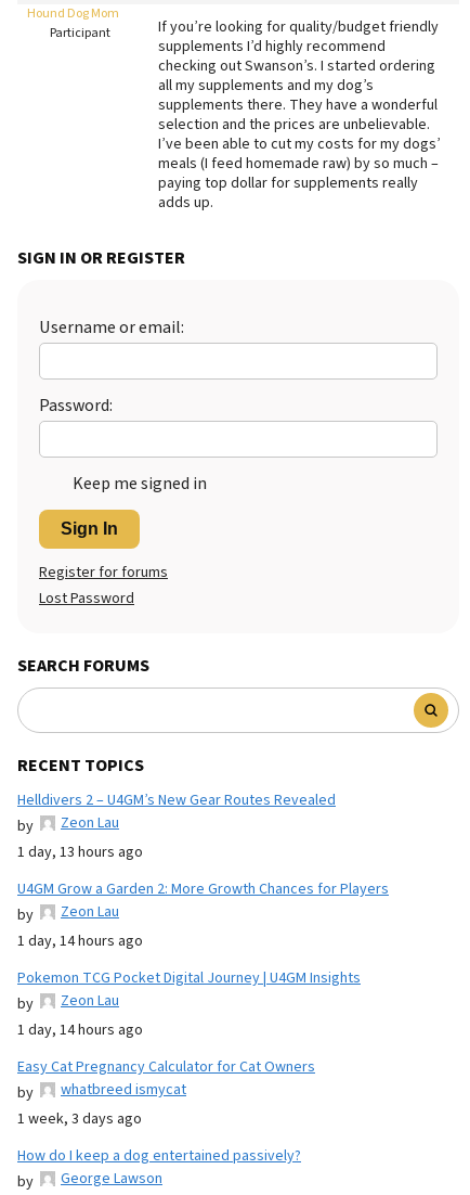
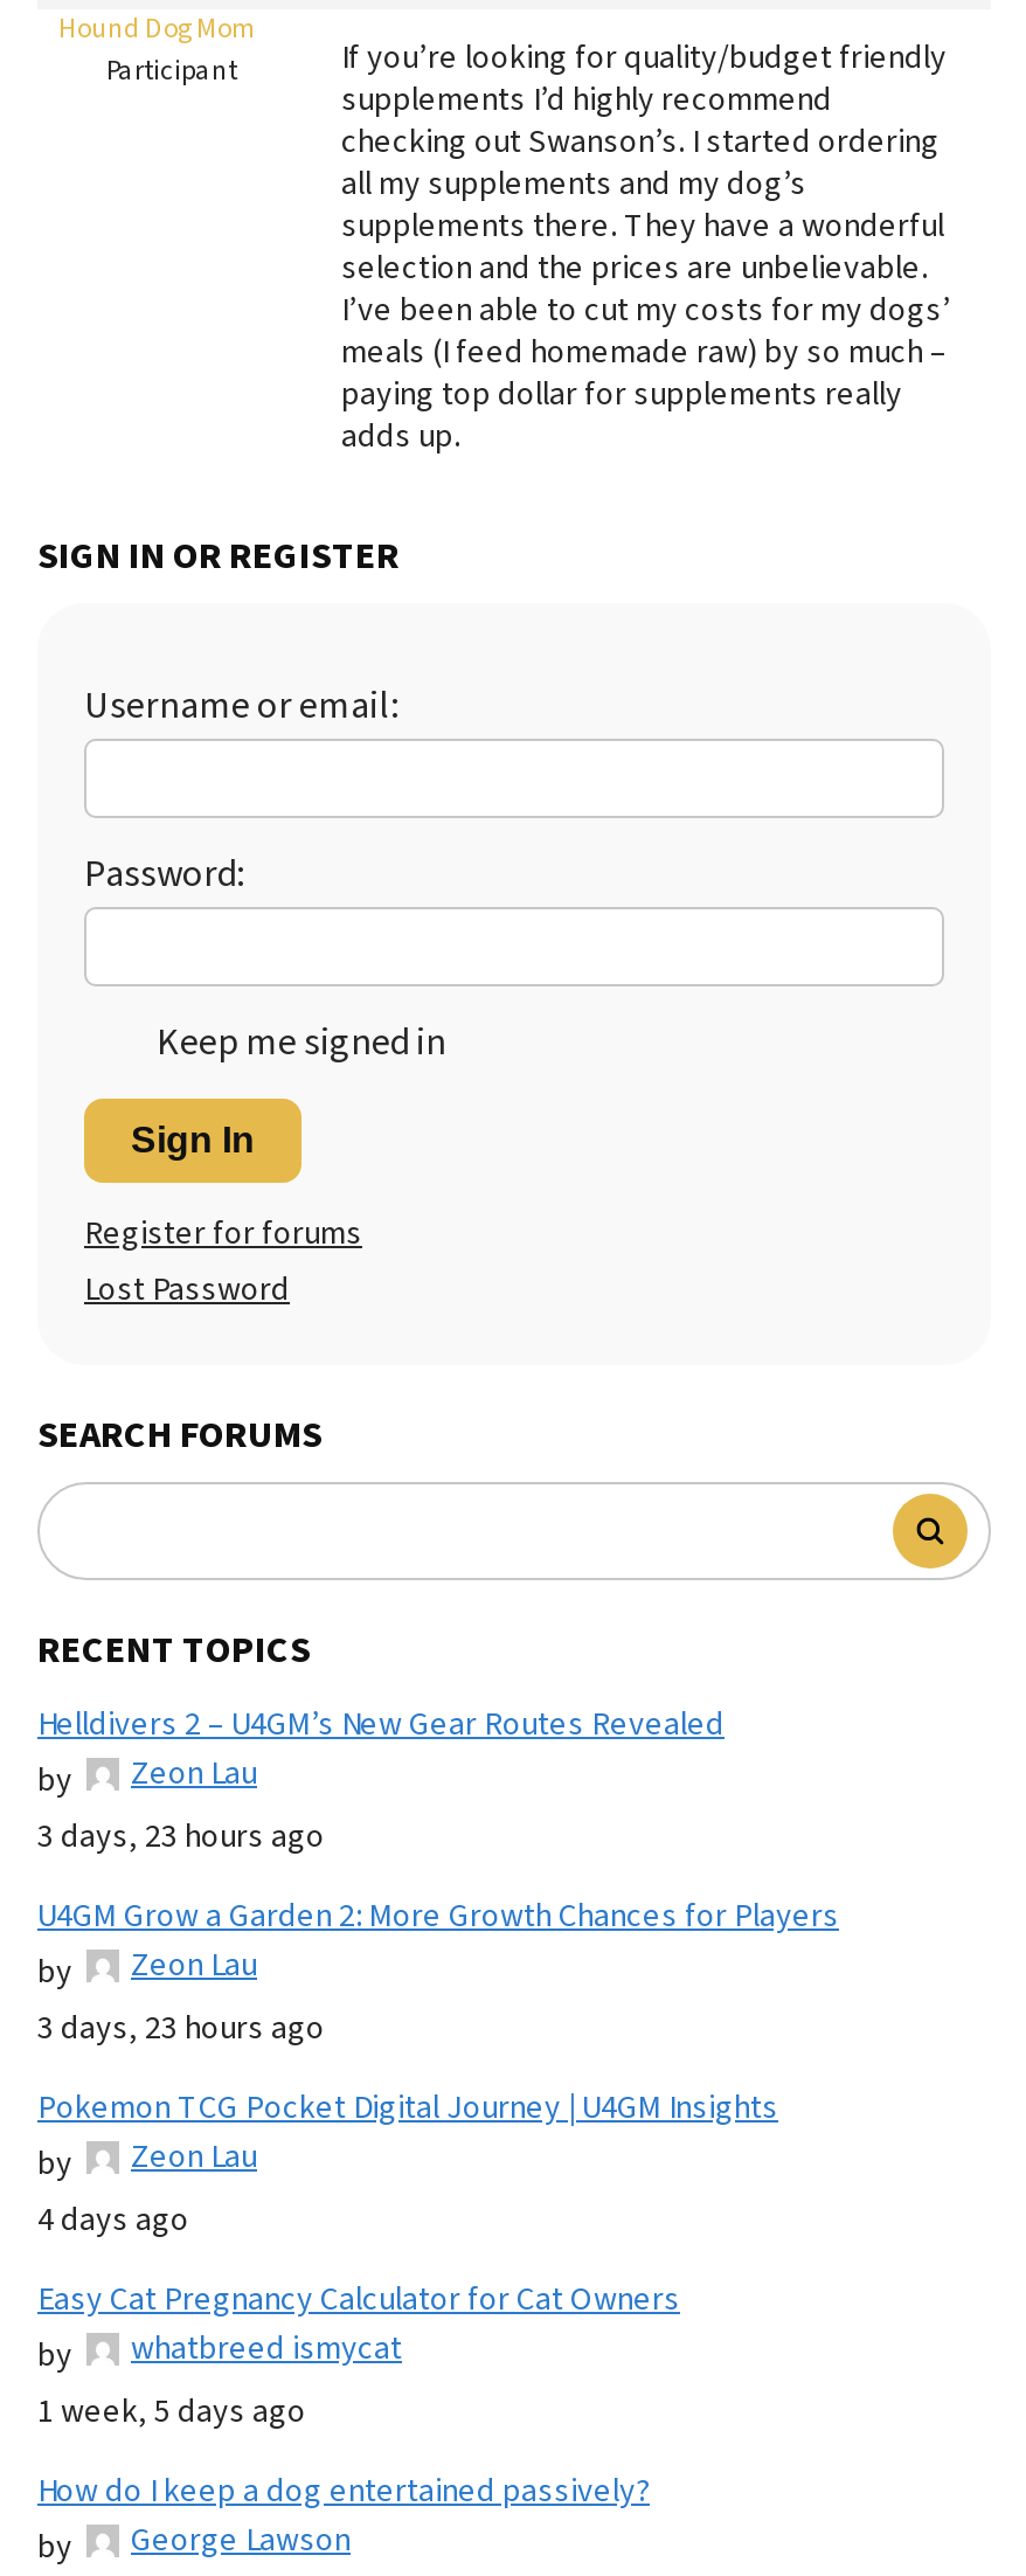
- 1 day, 13 hours ago
+ 3 days, 23 hours ago

- 1 day, 14 hours ago
+ 3 days, 23 hours ago

- 1 day, 14 hours ago
+ 4 days ago

- 1 week, 3 days ago
+ 1 week, 5 days ago
